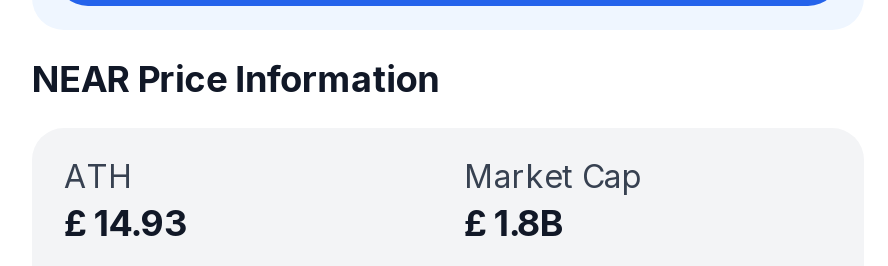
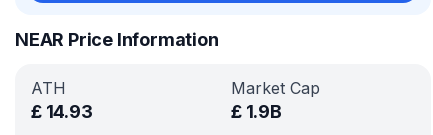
- £ 1.8B
+ £ 1.9B
